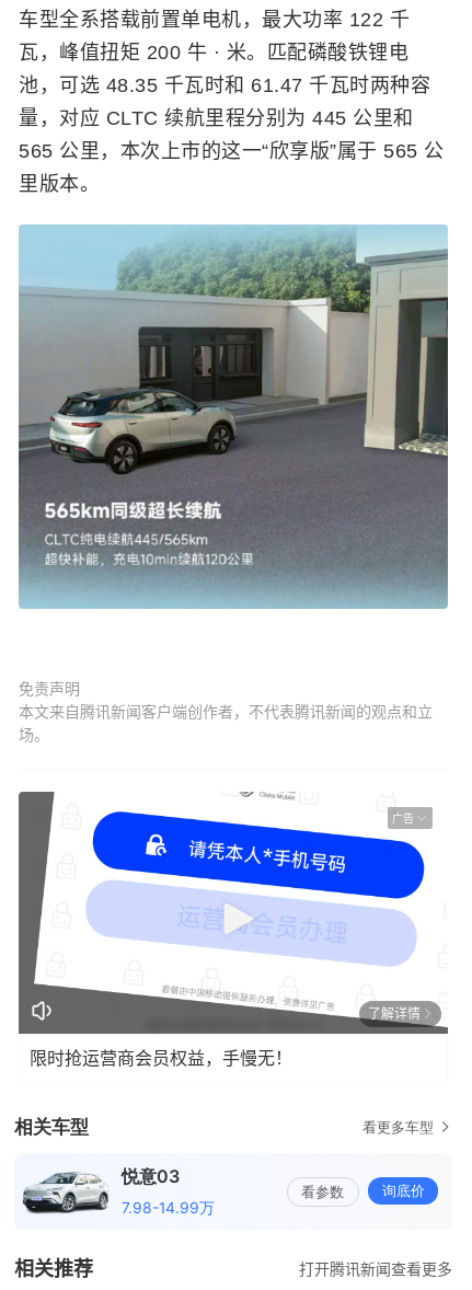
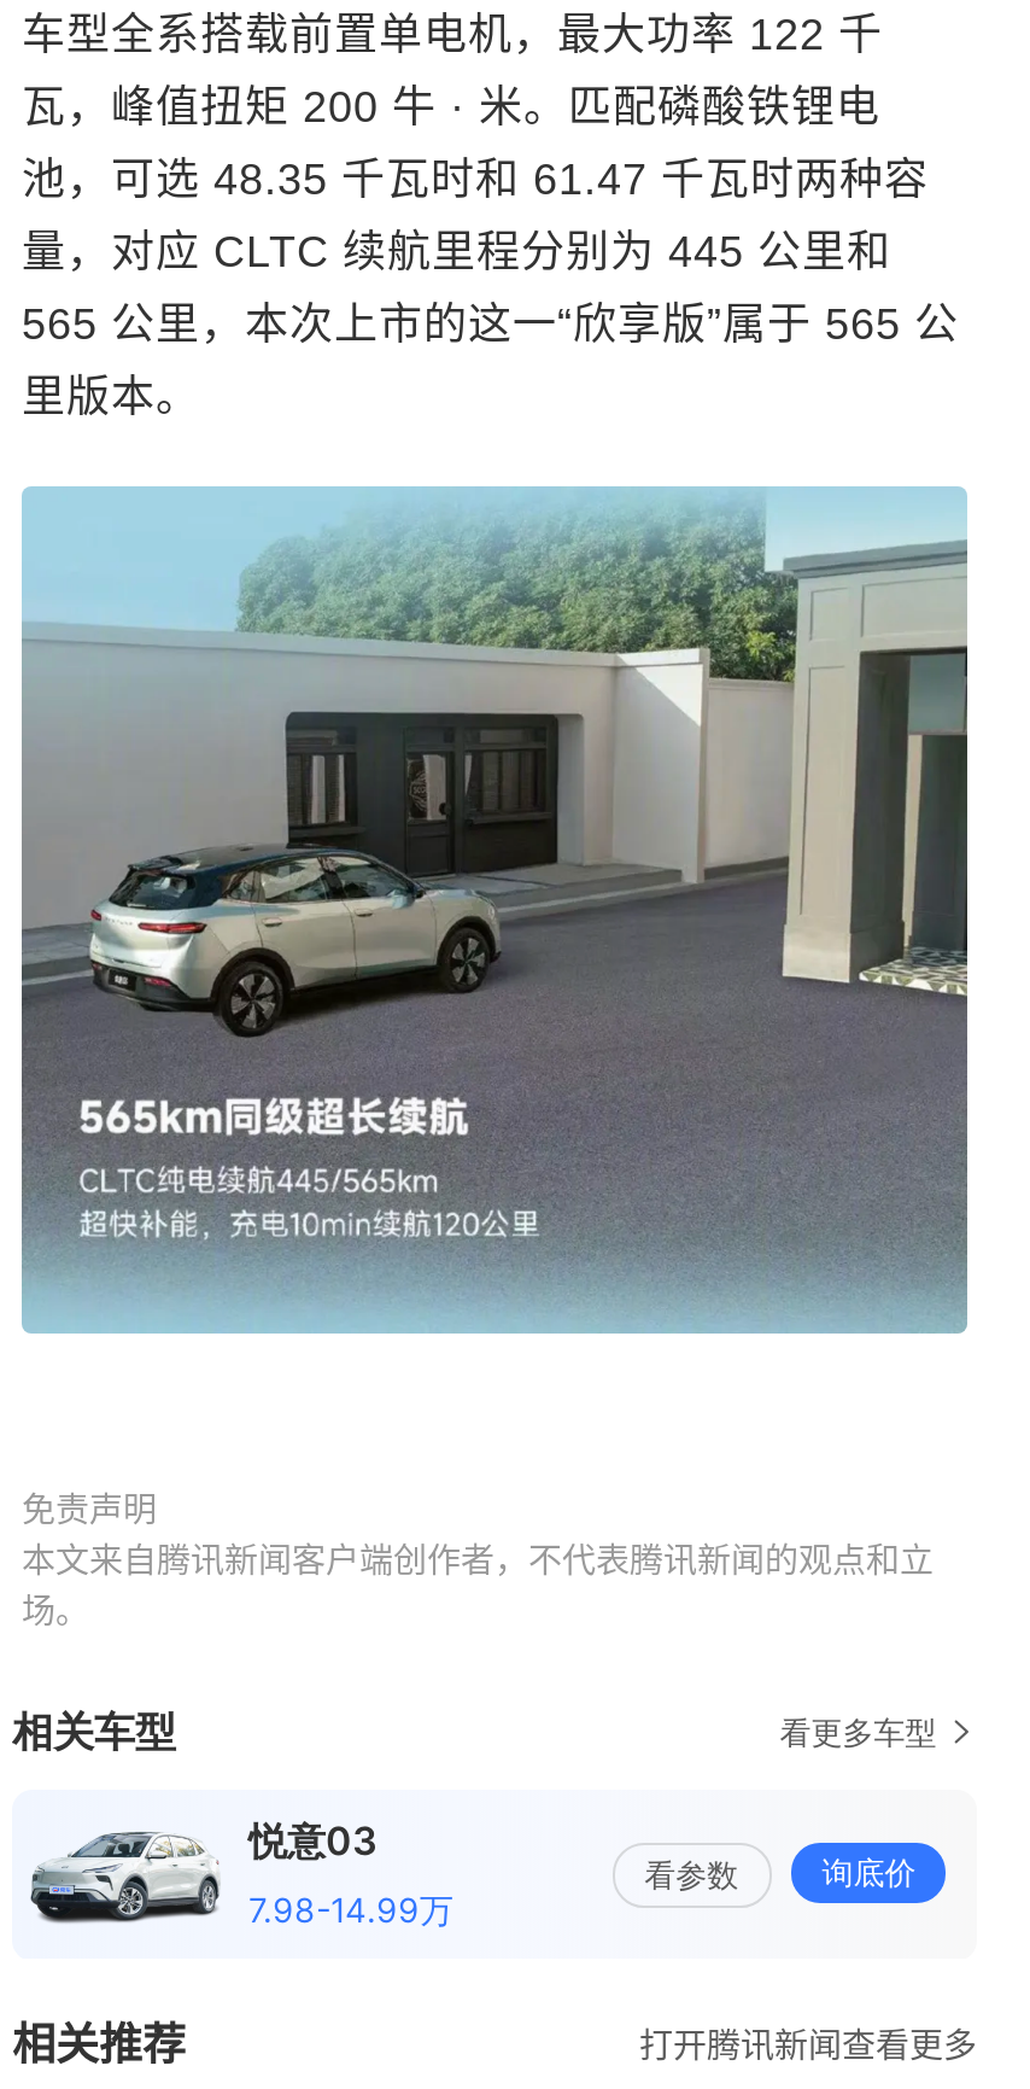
- [image]
- 广告

- 了解详情
- 限时抢运营商会员权益，手慢无！
